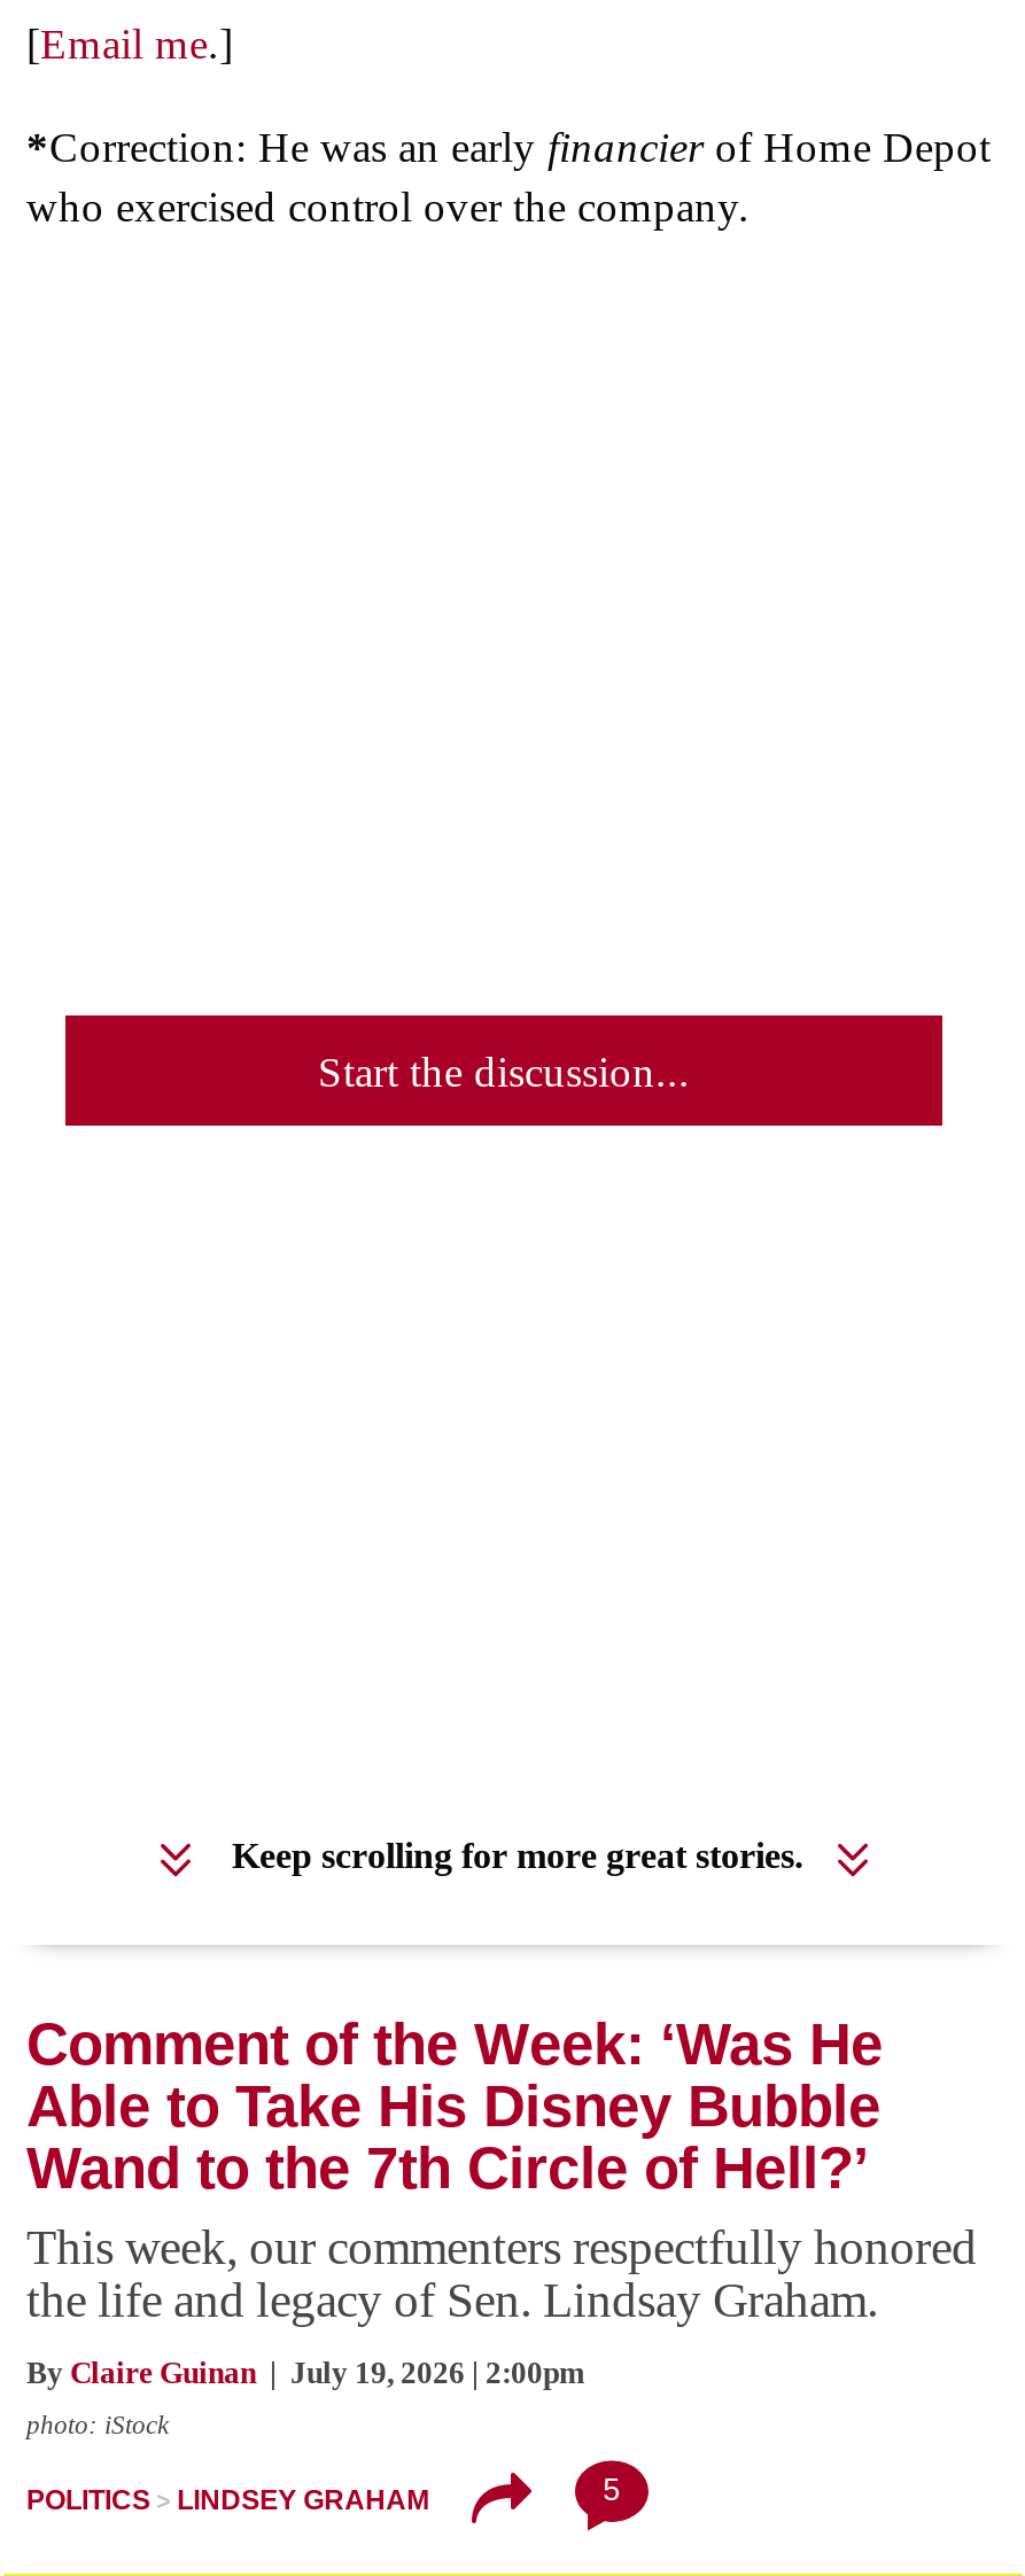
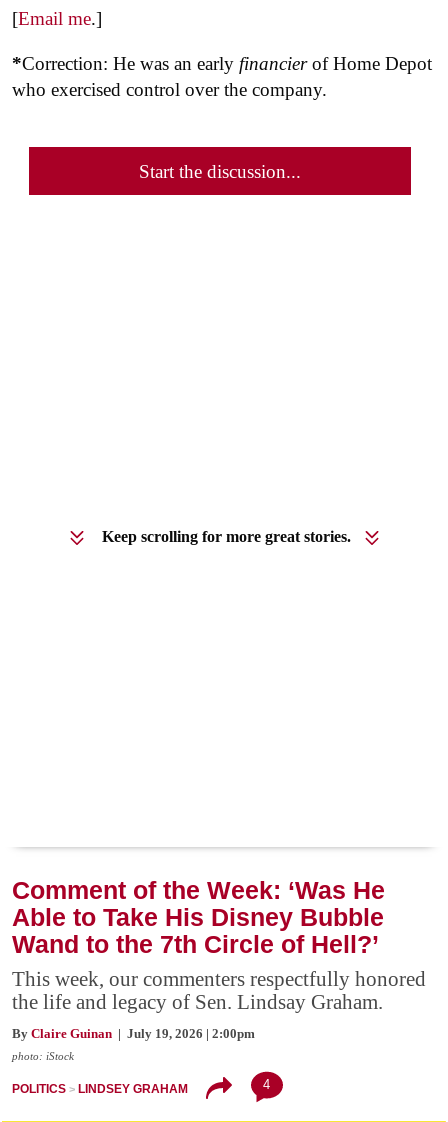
moved up: Start the discussion...

moved up: Keep scrolling for more great stories.

- 5
+ 4
